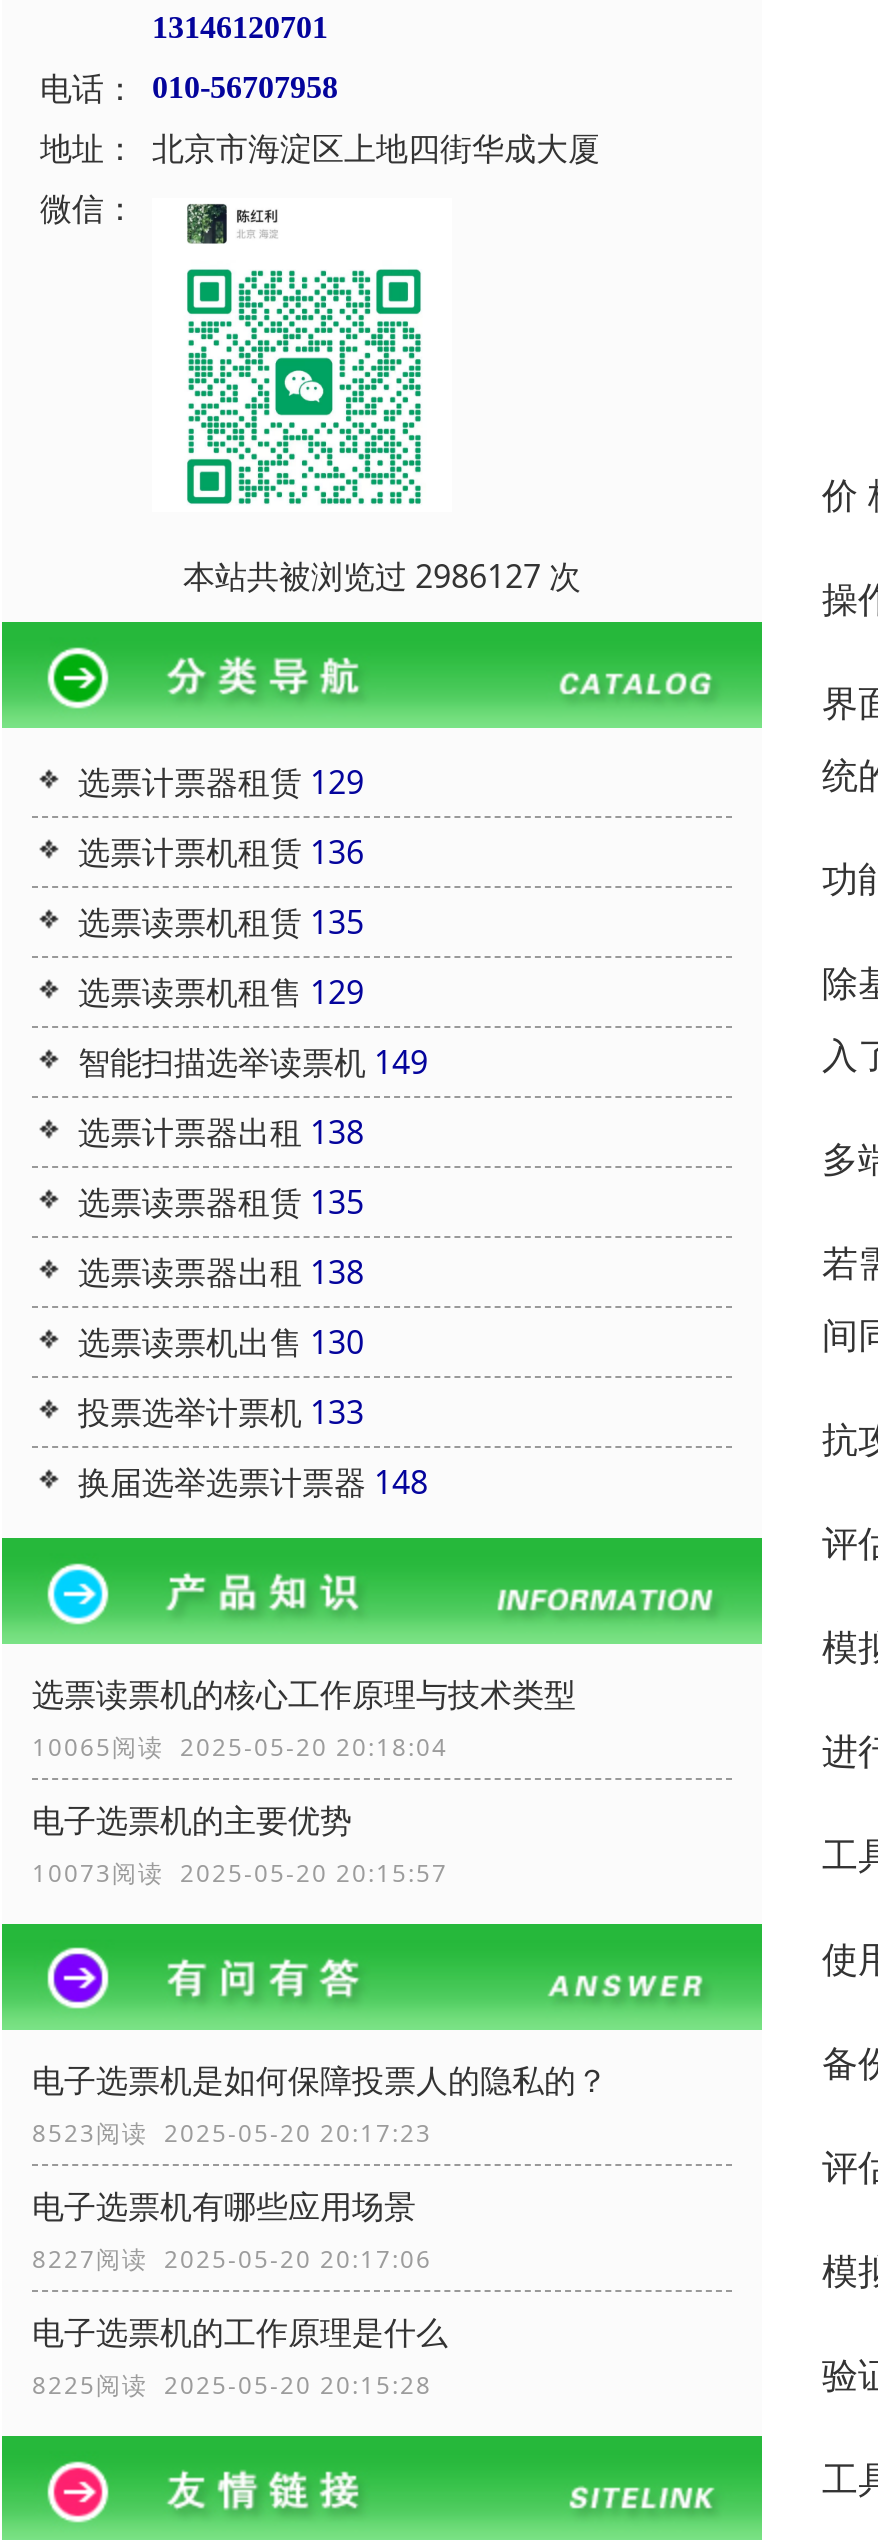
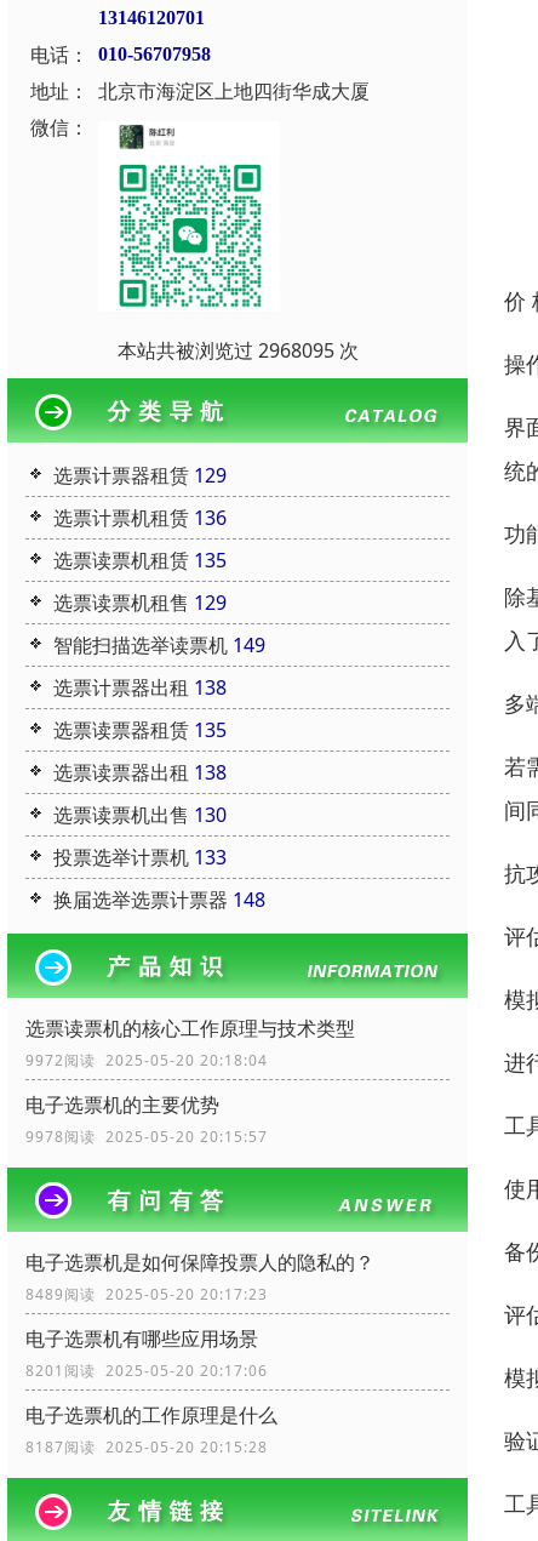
- 本站共被浏览过 2986127 次
+ 本站共被浏览过 2968095 次

- 10065阅读 2025-05-20 20:18:04
+ 9972阅读 2025-05-20 20:18:04

- 10073阅读 2025-05-20 20:15:57
+ 9978阅读 2025-05-20 20:15:57

- 8523阅读 2025-05-20 20:17:23
+ 8489阅读 2025-05-20 20:17:23

- 8227阅读 2025-05-20 20:17:06
+ 8201阅读 2025-05-20 20:17:06

- 8225阅读 2025-05-20 20:15:28
+ 8187阅读 2025-05-20 20:15:28
